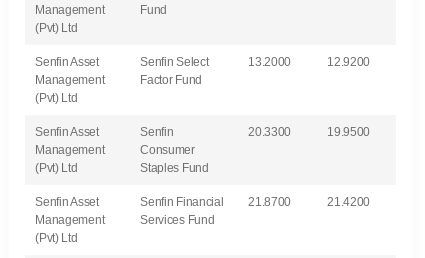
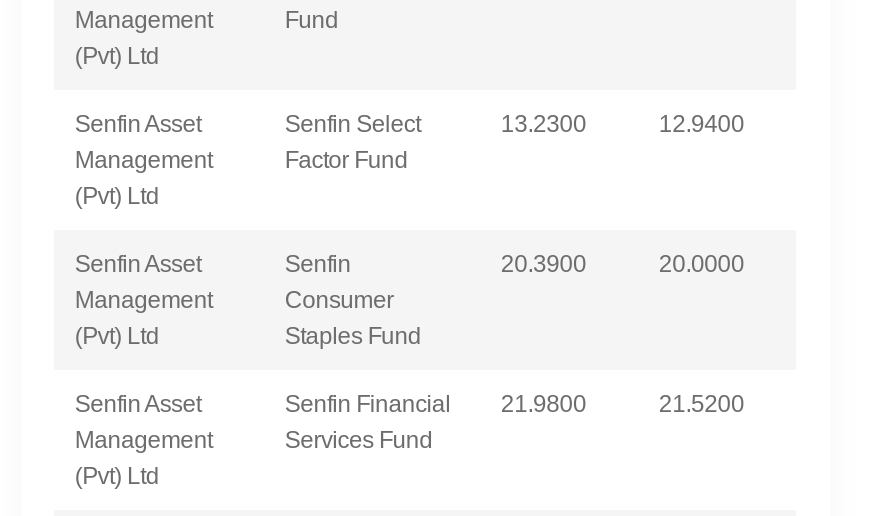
- 13.2000
+ 13.2300

- 12.9200
+ 12.9400

- 20.3300
+ 20.3900

- 19.9500
+ 20.0000

- Senfin Financial 21.8700
+ Senfin Financial 21.9800

- 21.4200
+ 21.5200
